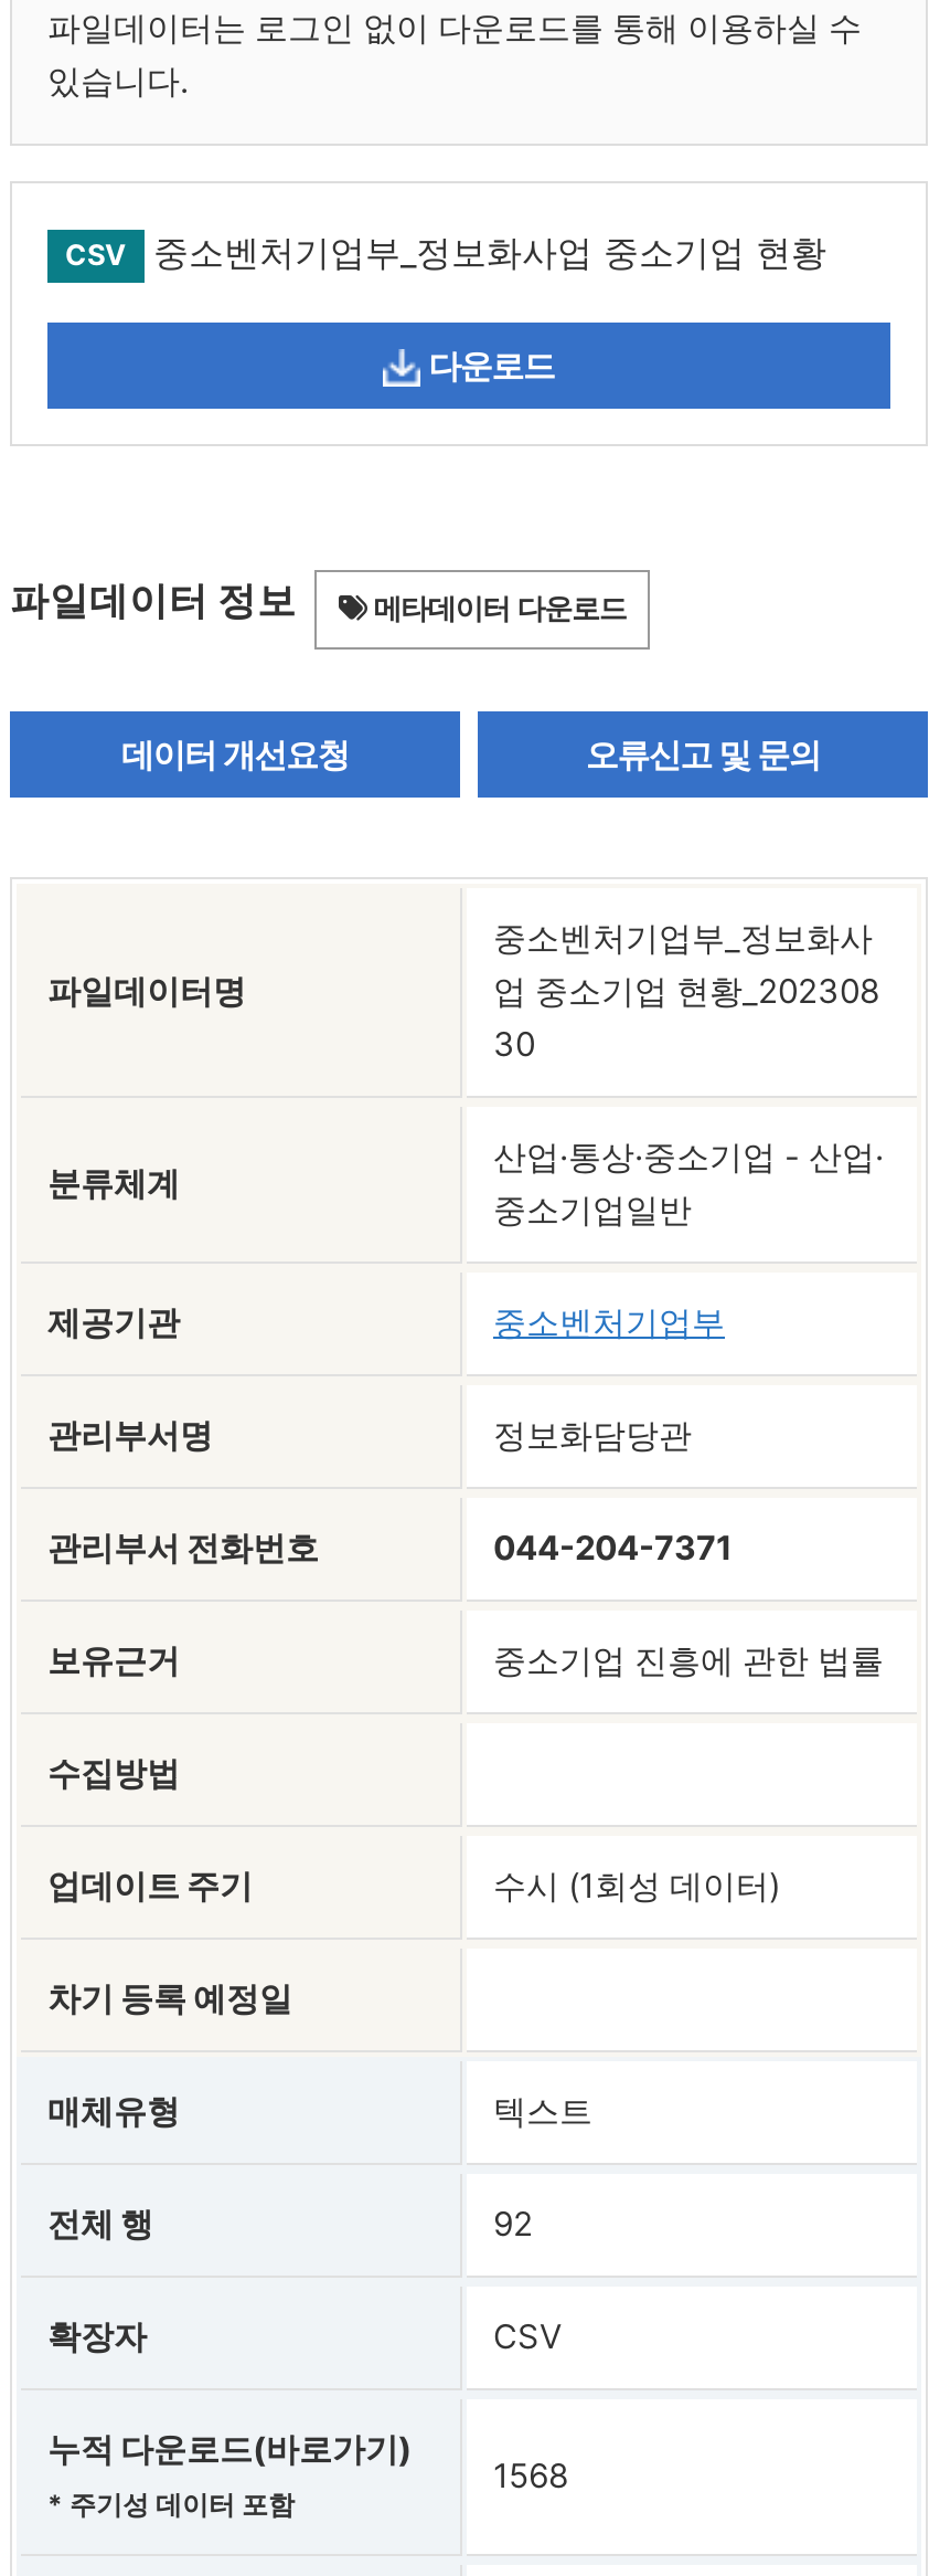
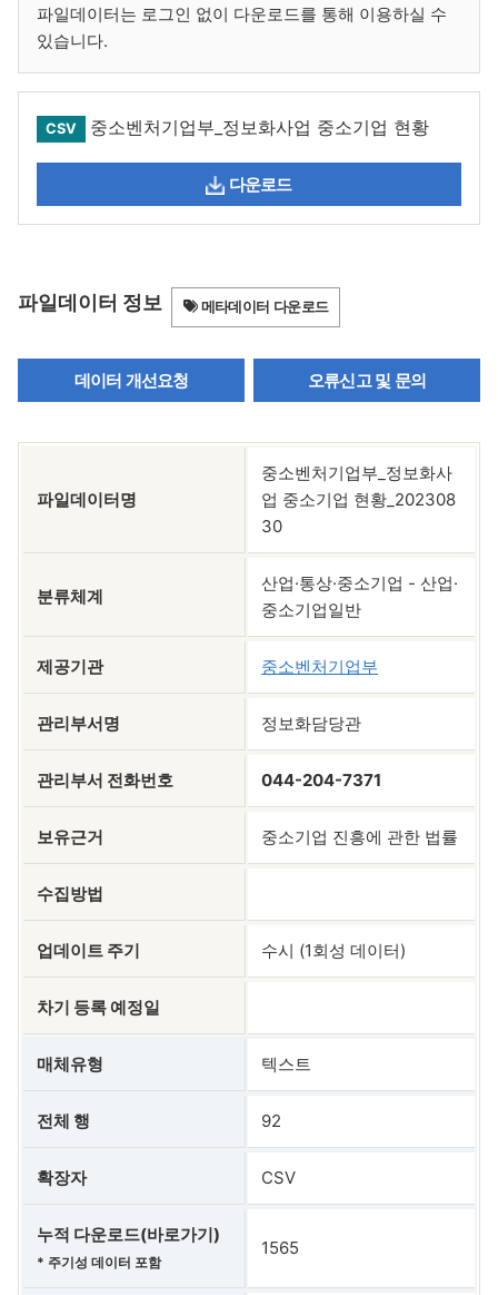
- 1568
+ 1565
